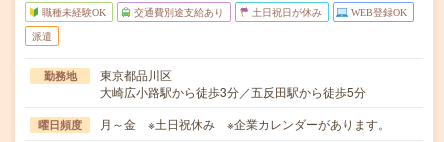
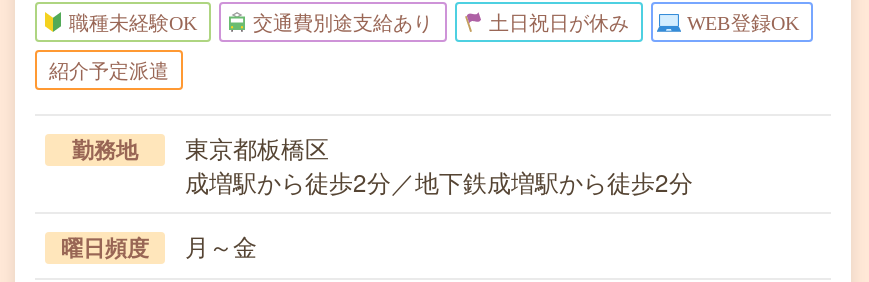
- 派遣
+ 紹介予定派遣

- 東京都品川区
- 大崎広小路駅から徒歩3分／五反田駅から徒歩5分
+ 東京都板橋区
+ 成増駅から徒歩2分／地下鉄成増駅から徒歩2分

- 月～金 ※土日祝休み ※企業カレンダーがあります。
+ 月～金
